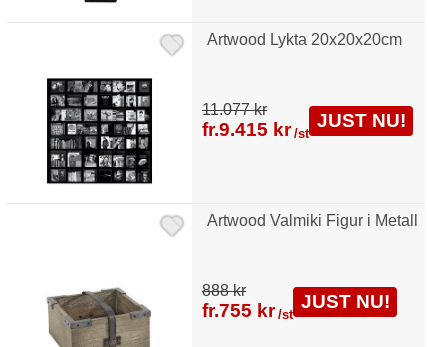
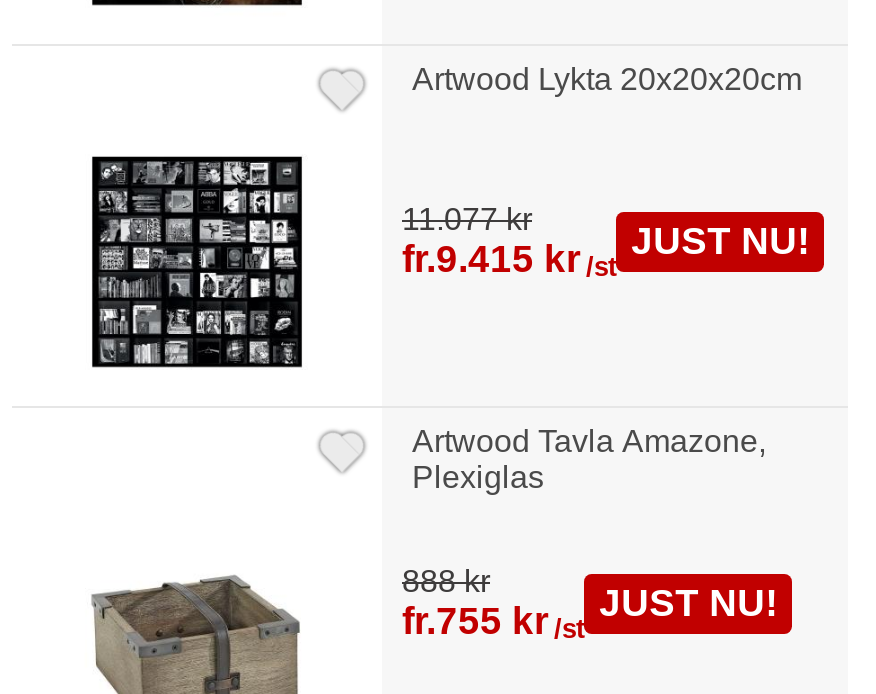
- Artwood Valmiki Figur i Metall
+ Artwood Tavla Amazone,
+ Plexiglas
